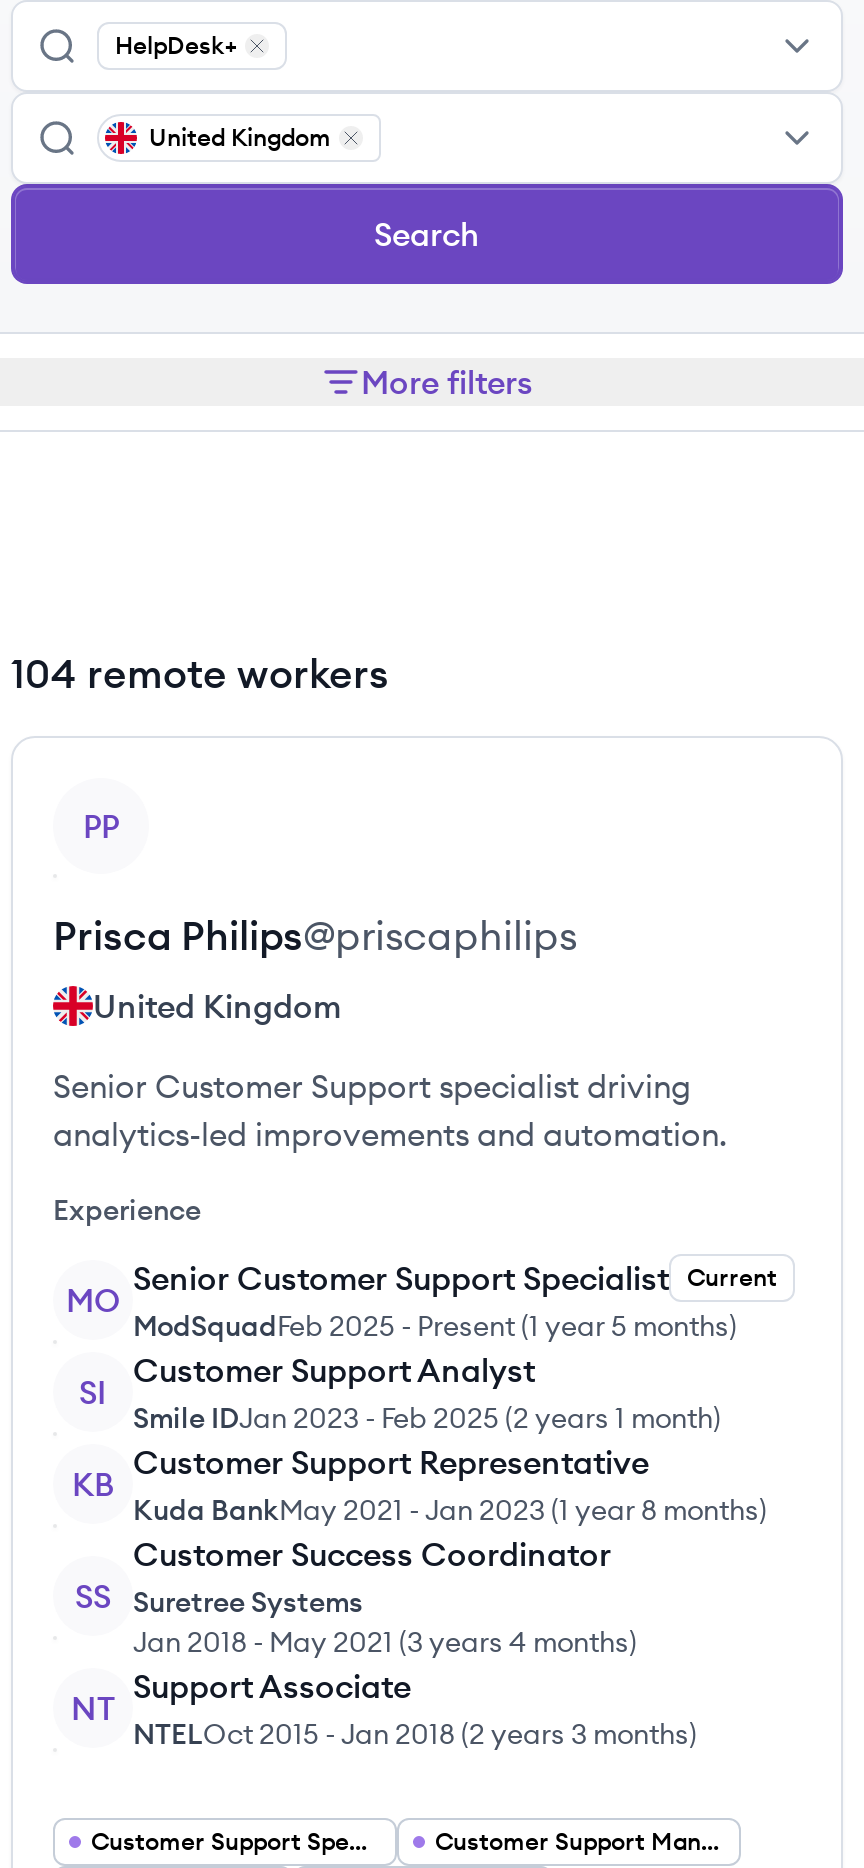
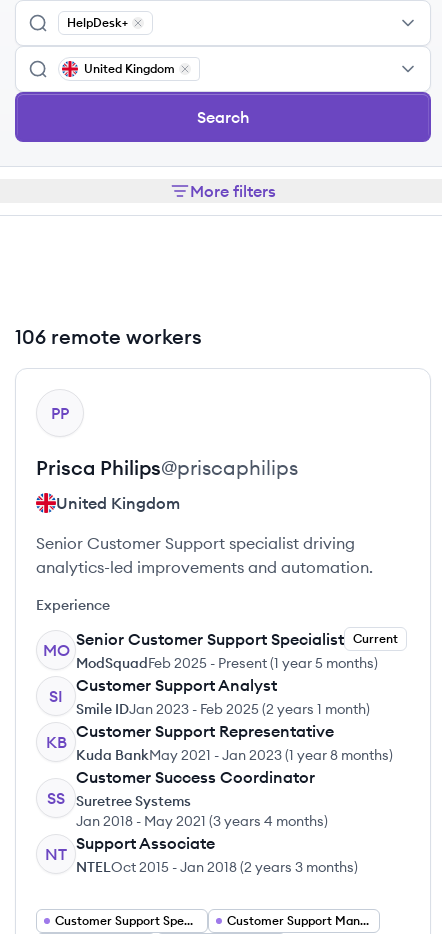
- 104 remote workers
+ 106 remote workers
